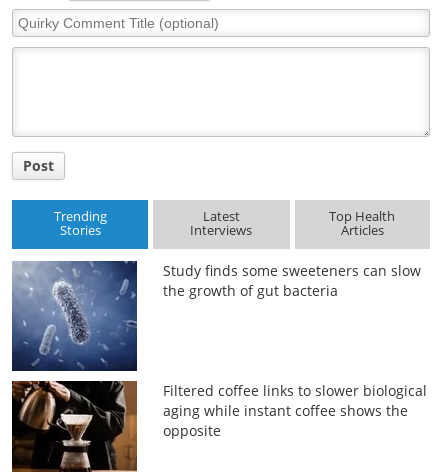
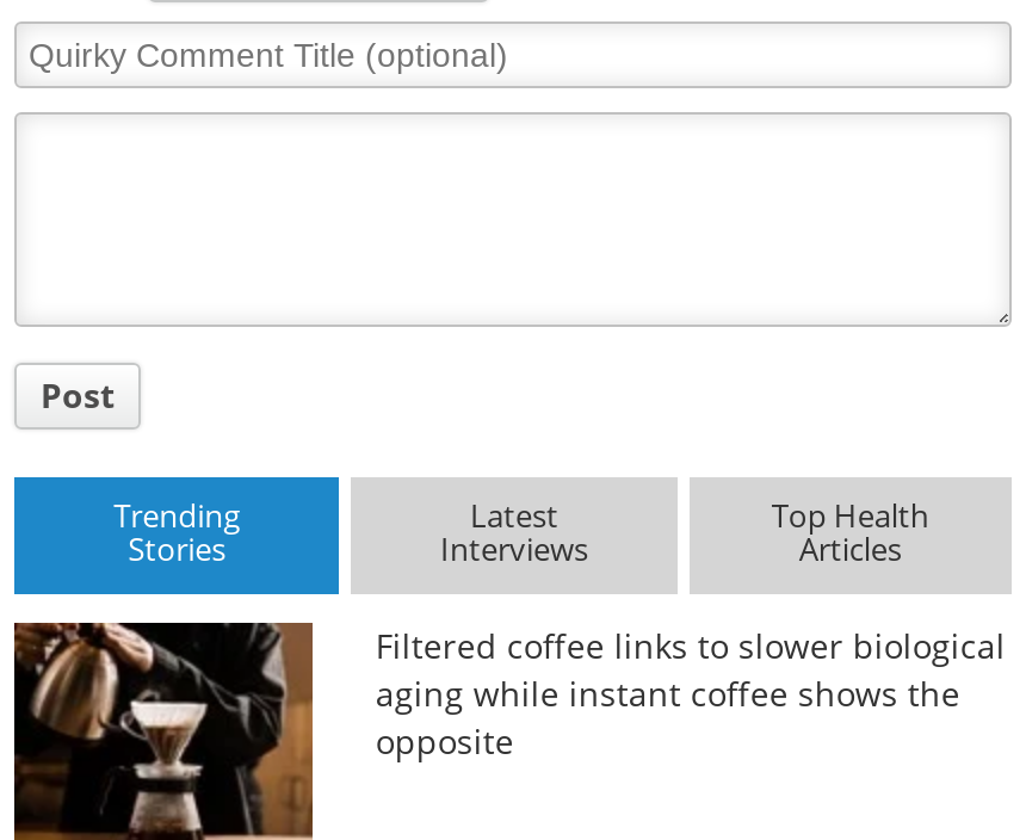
- [image]
- Study finds some sweeteners can slow
- the growth of gut bacteria
